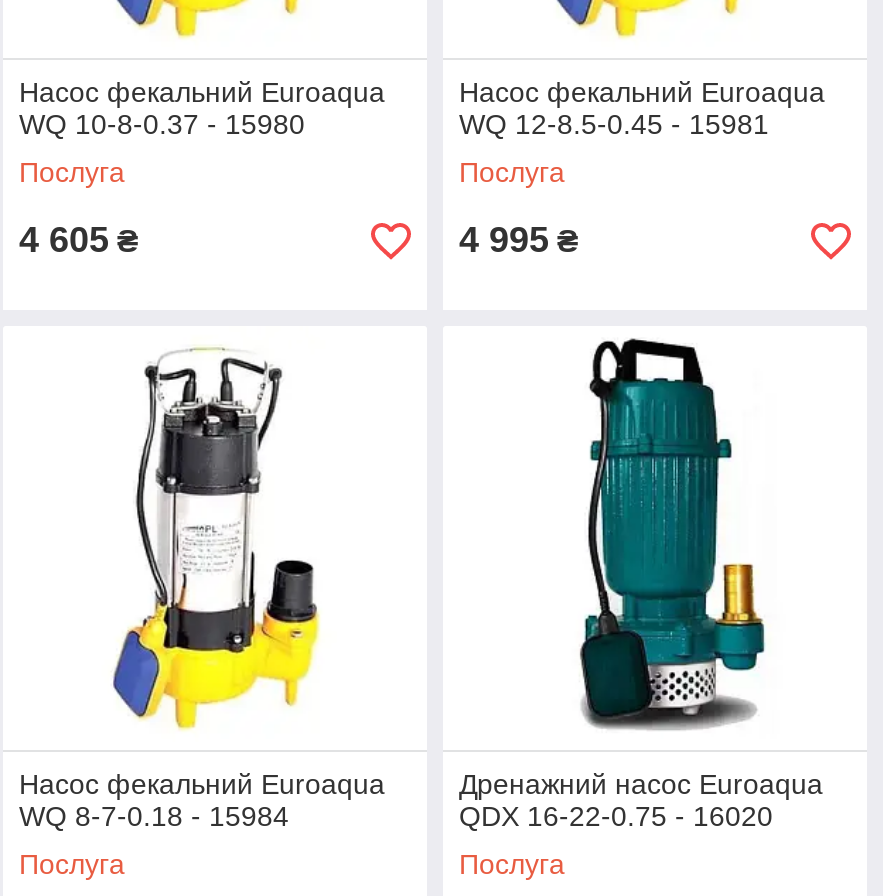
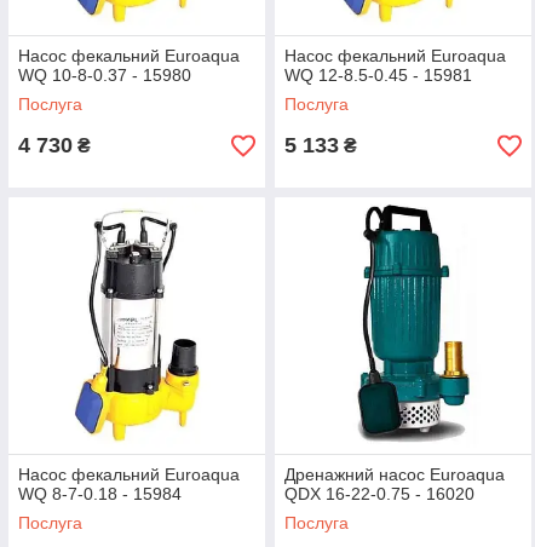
- 4 605 ₴
+ 4 730 ₴

- 4 995 ₴
+ 5 133 ₴
